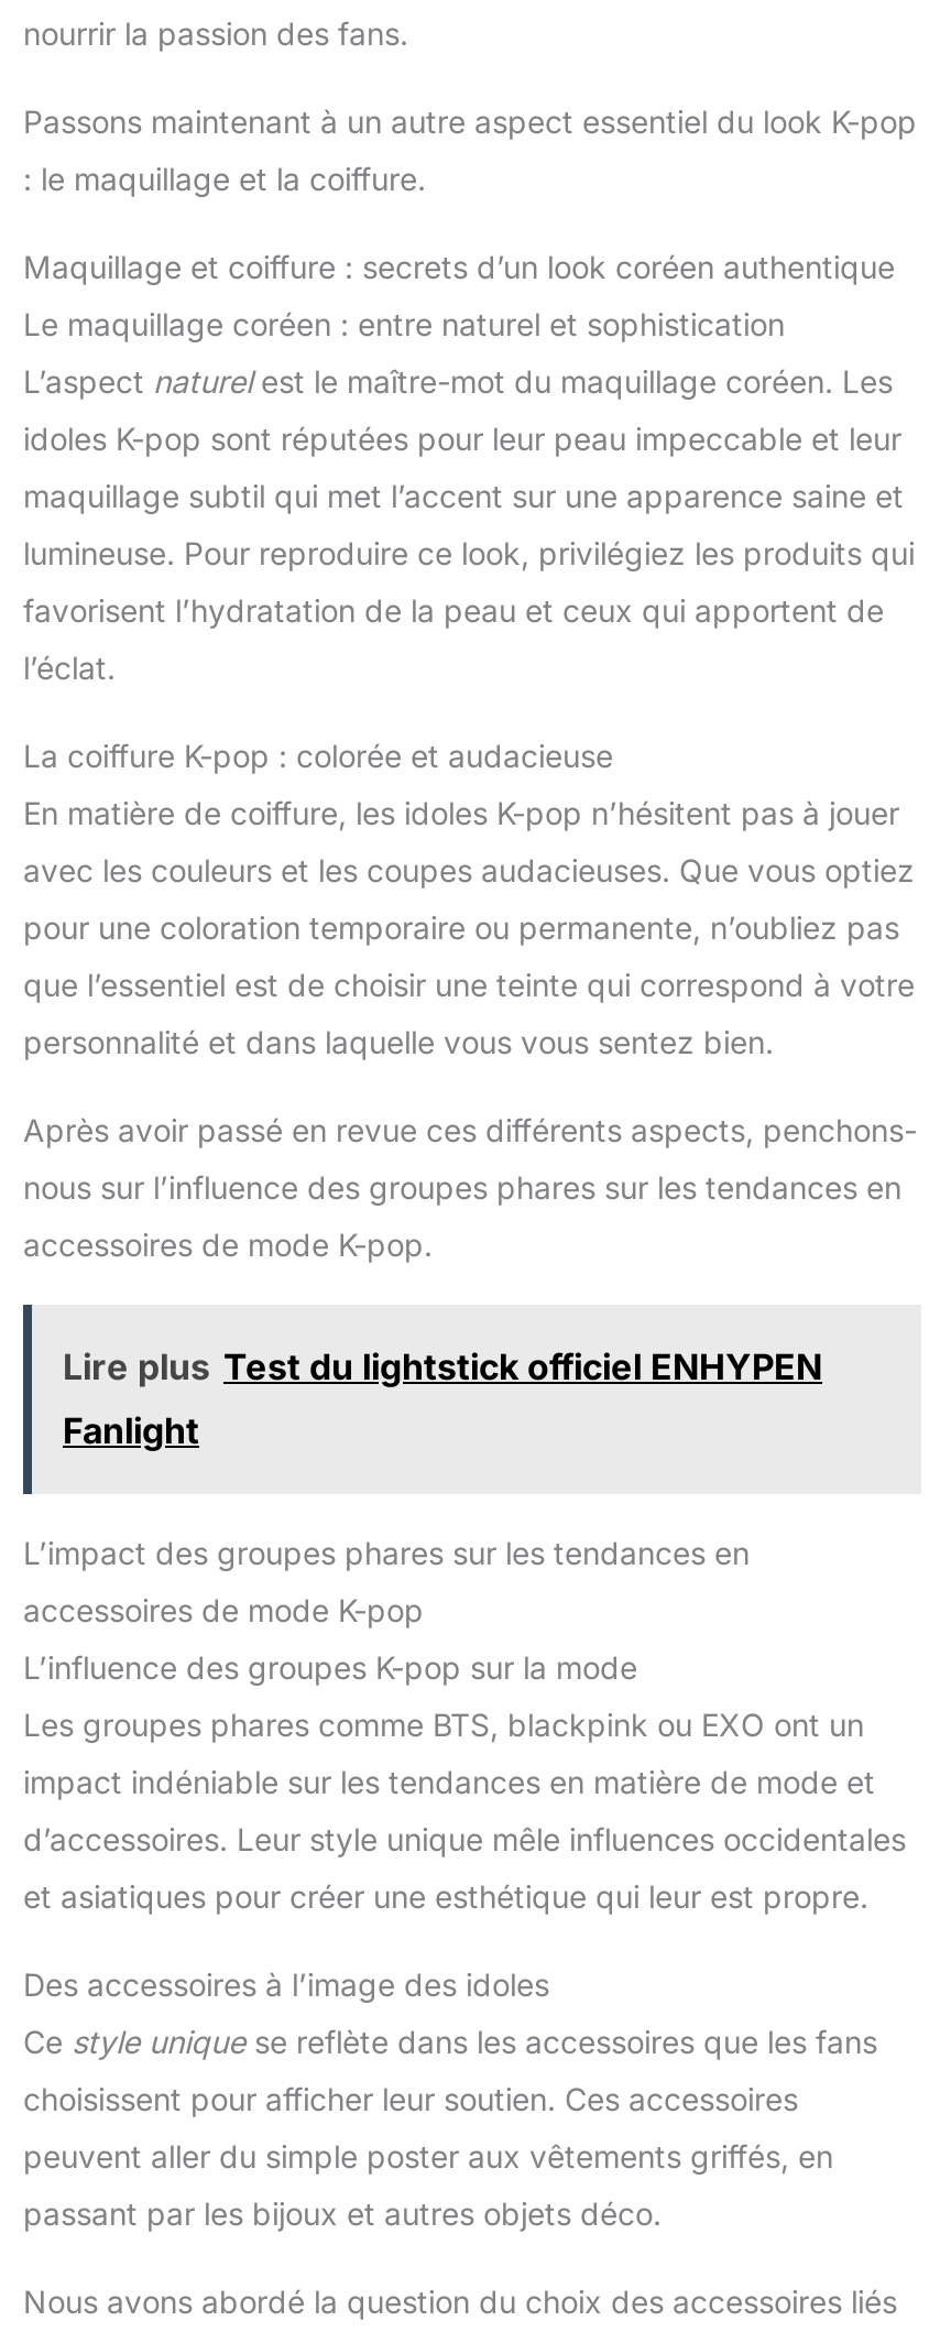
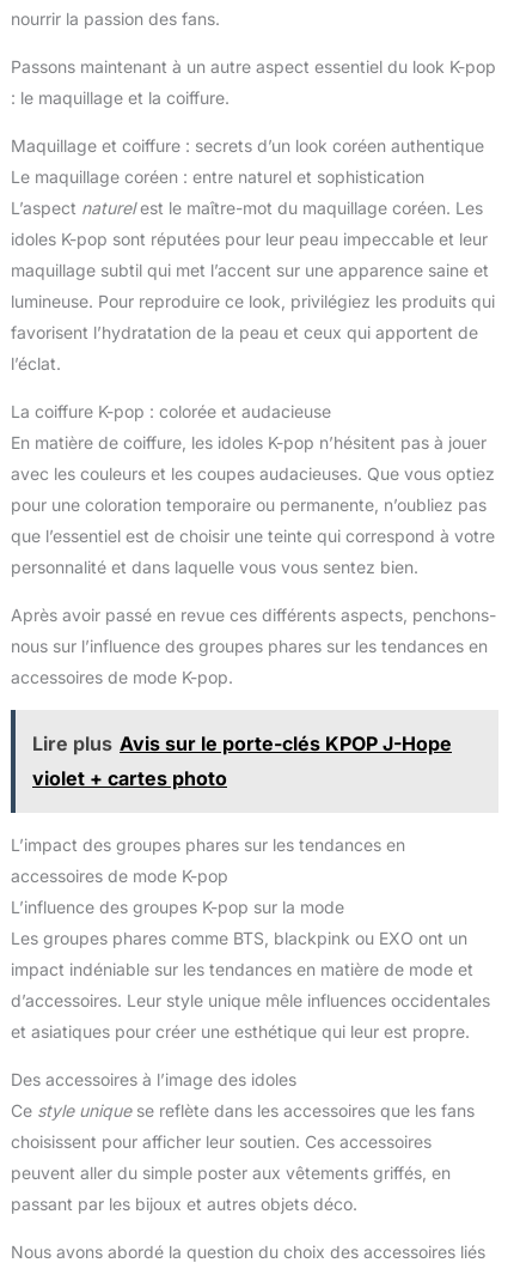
- Lire plus Test du lightstick officiel ENHYPEN
- Fanlight
+ Lire plus Avis sur le porte-clés KPOP J-Hope
+ violet + cartes photo
